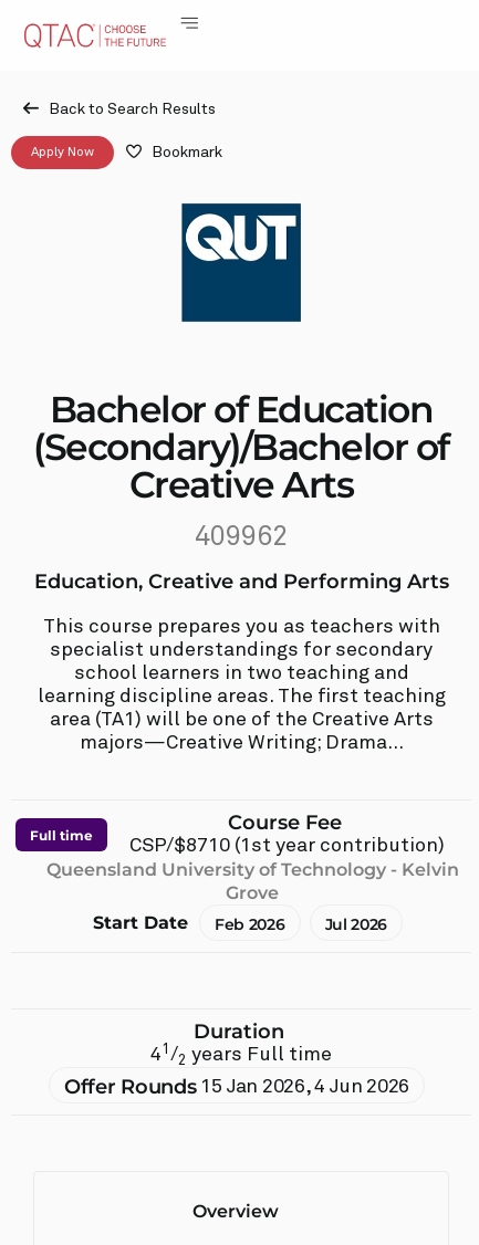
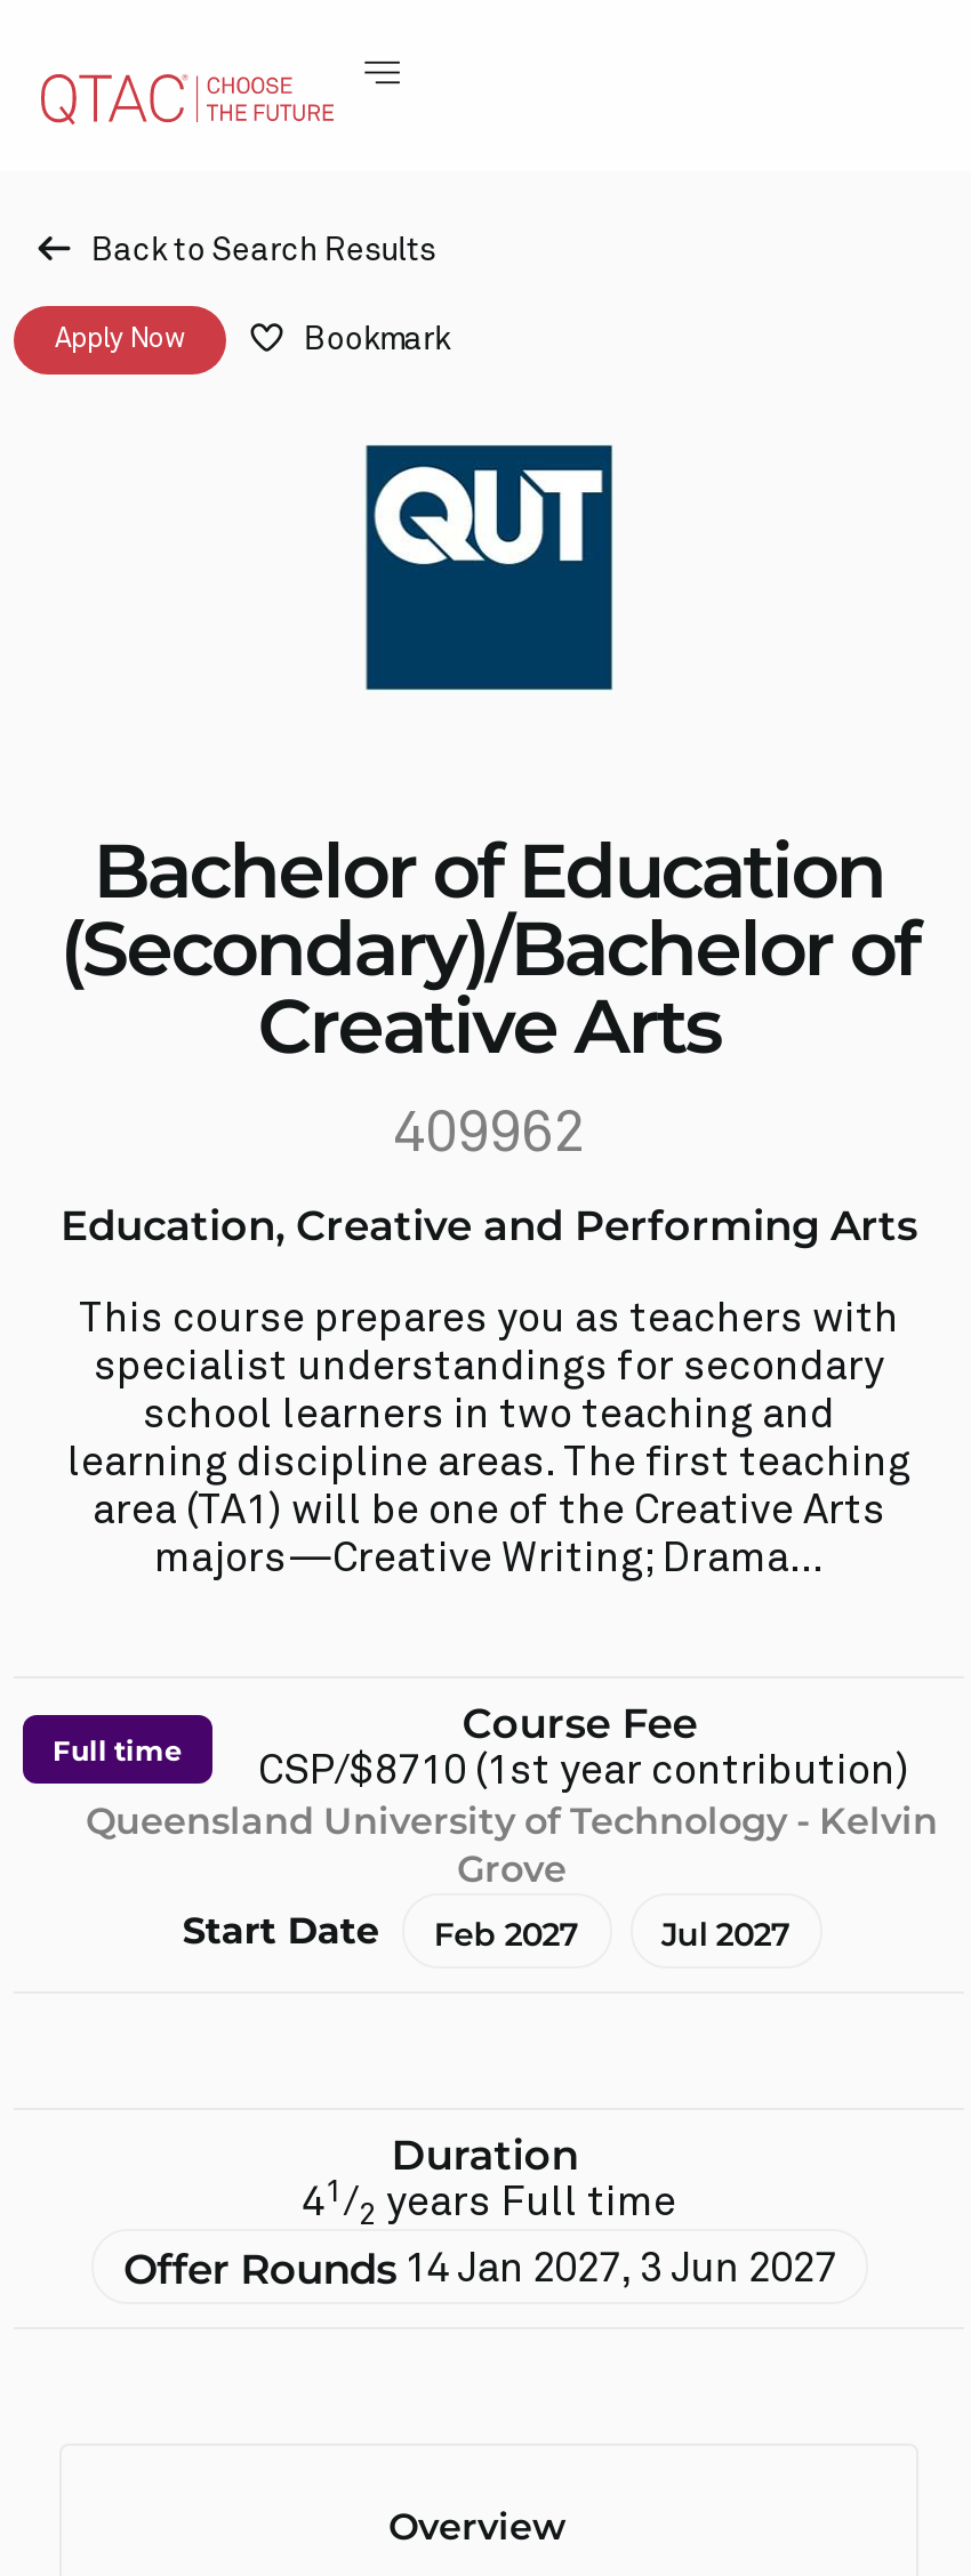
- Feb 2026
+ Feb 2027

- Jul 2026
+ Jul 2027

- Offer Rounds 15 Jan 2026, 4 Jun 2026
+ Offer Rounds 14 Jan 2027, 3 Jun 2027
